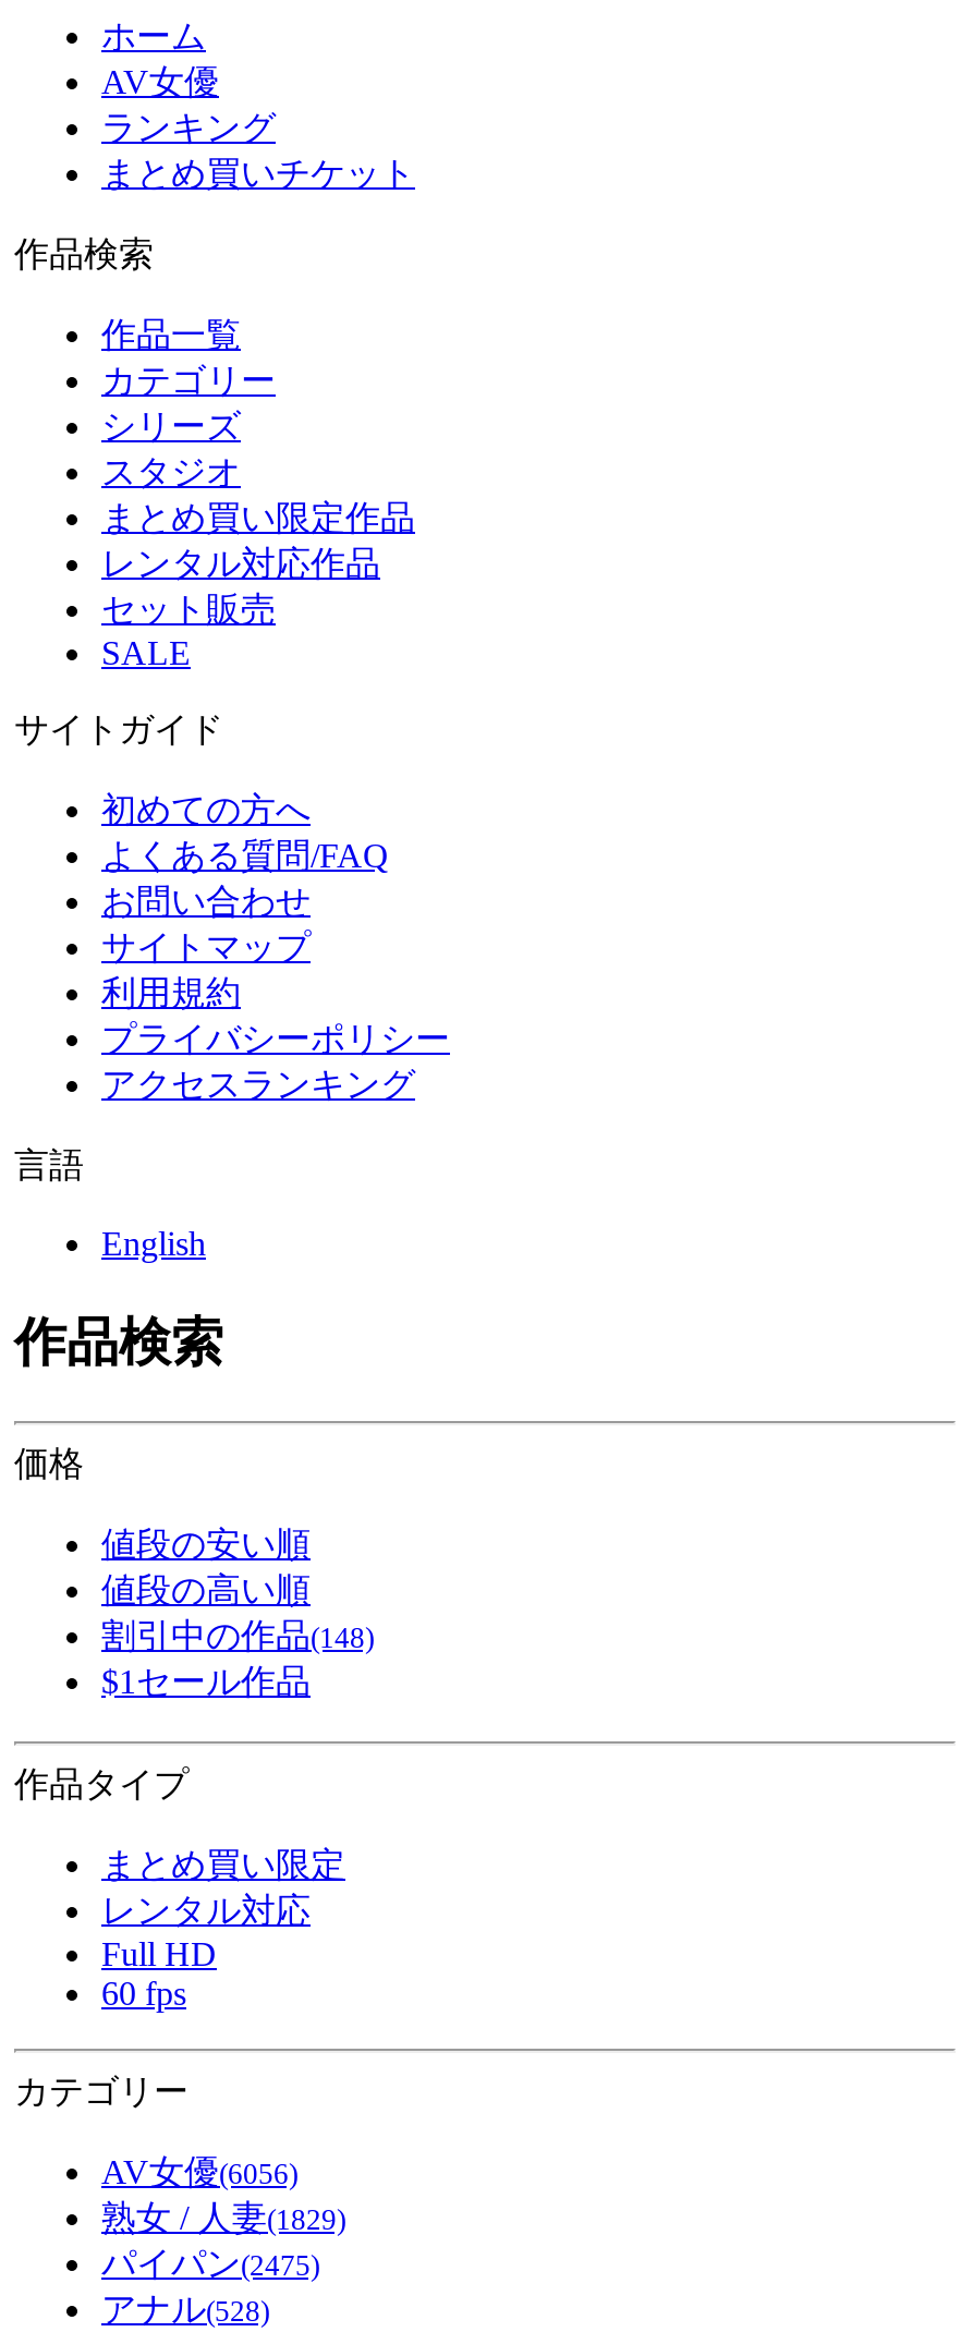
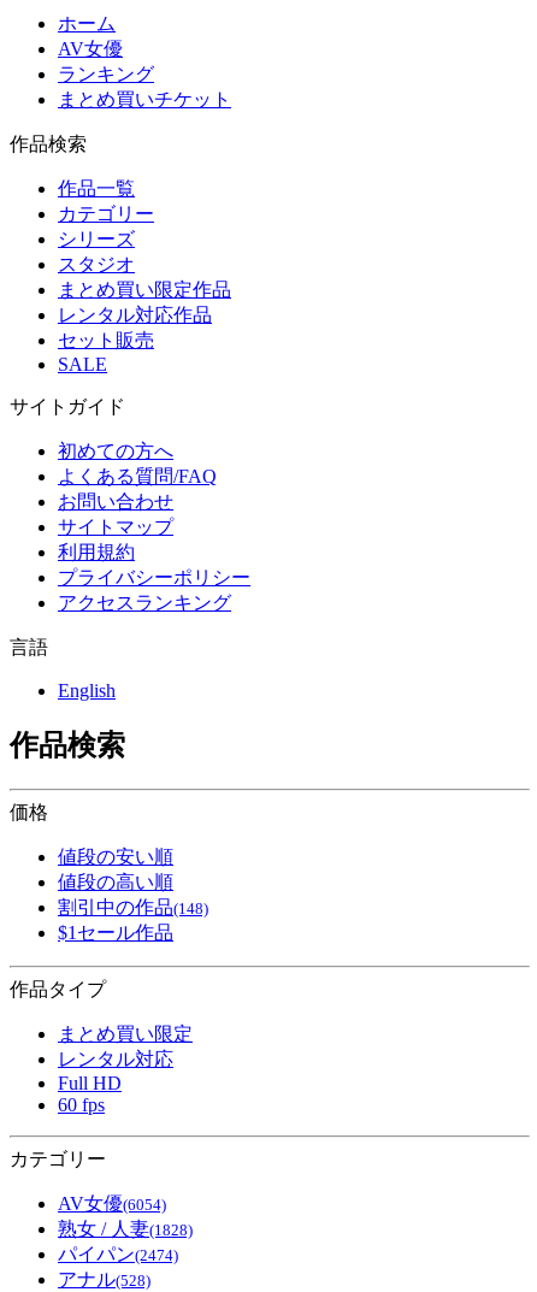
- AV女優(6056)
+ AV女優(6054)

- 熟女 / 人妻(1829)
+ 熟女 / 人妻(1828)

- パイパン(2475)
+ パイパン(2474)
